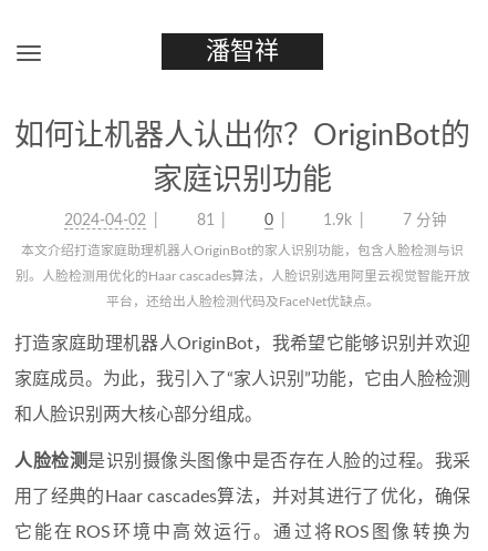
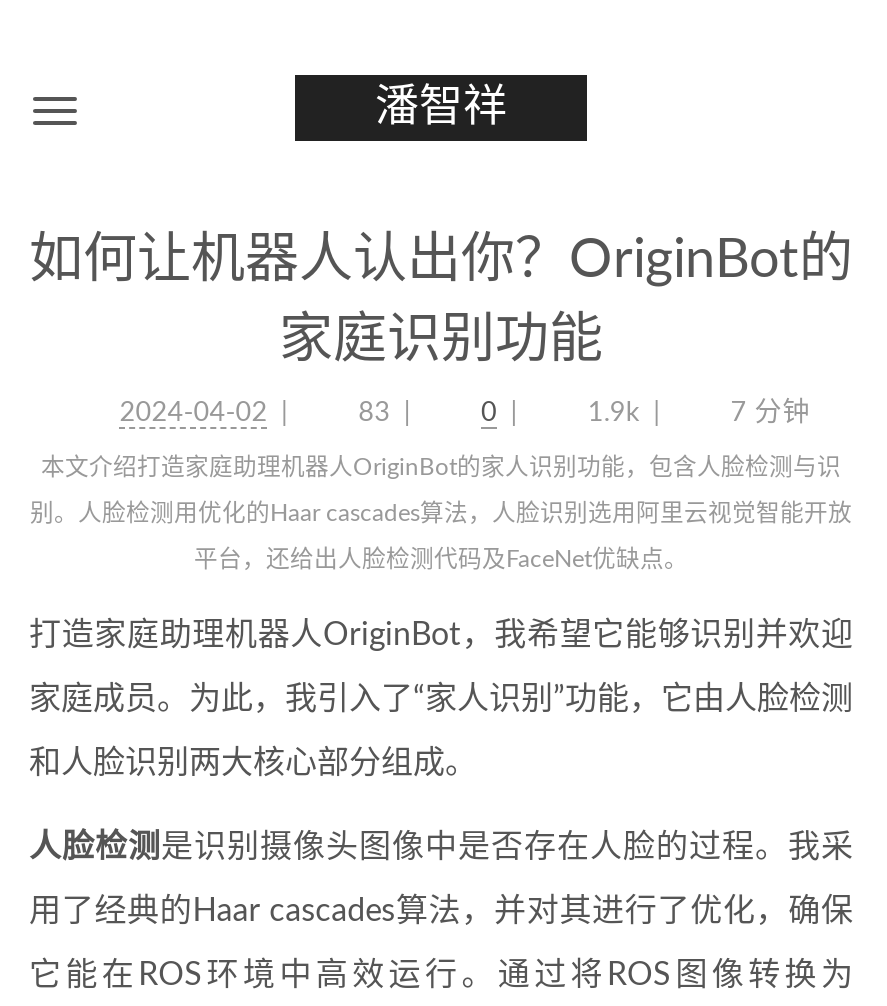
- 81
+ 83
